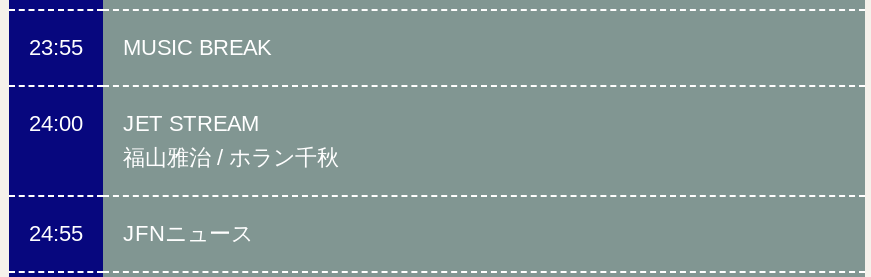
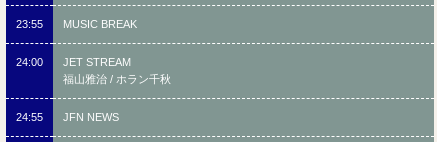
- JFNニュース
+ JFN NEWS
